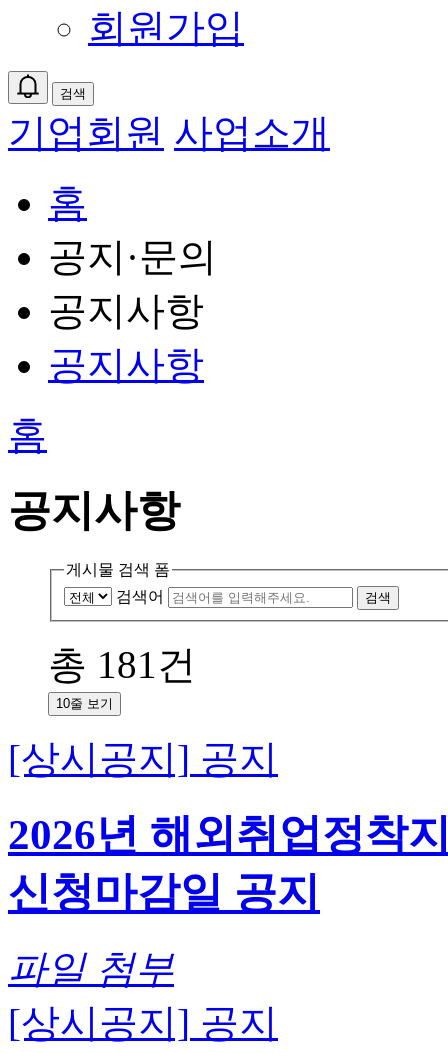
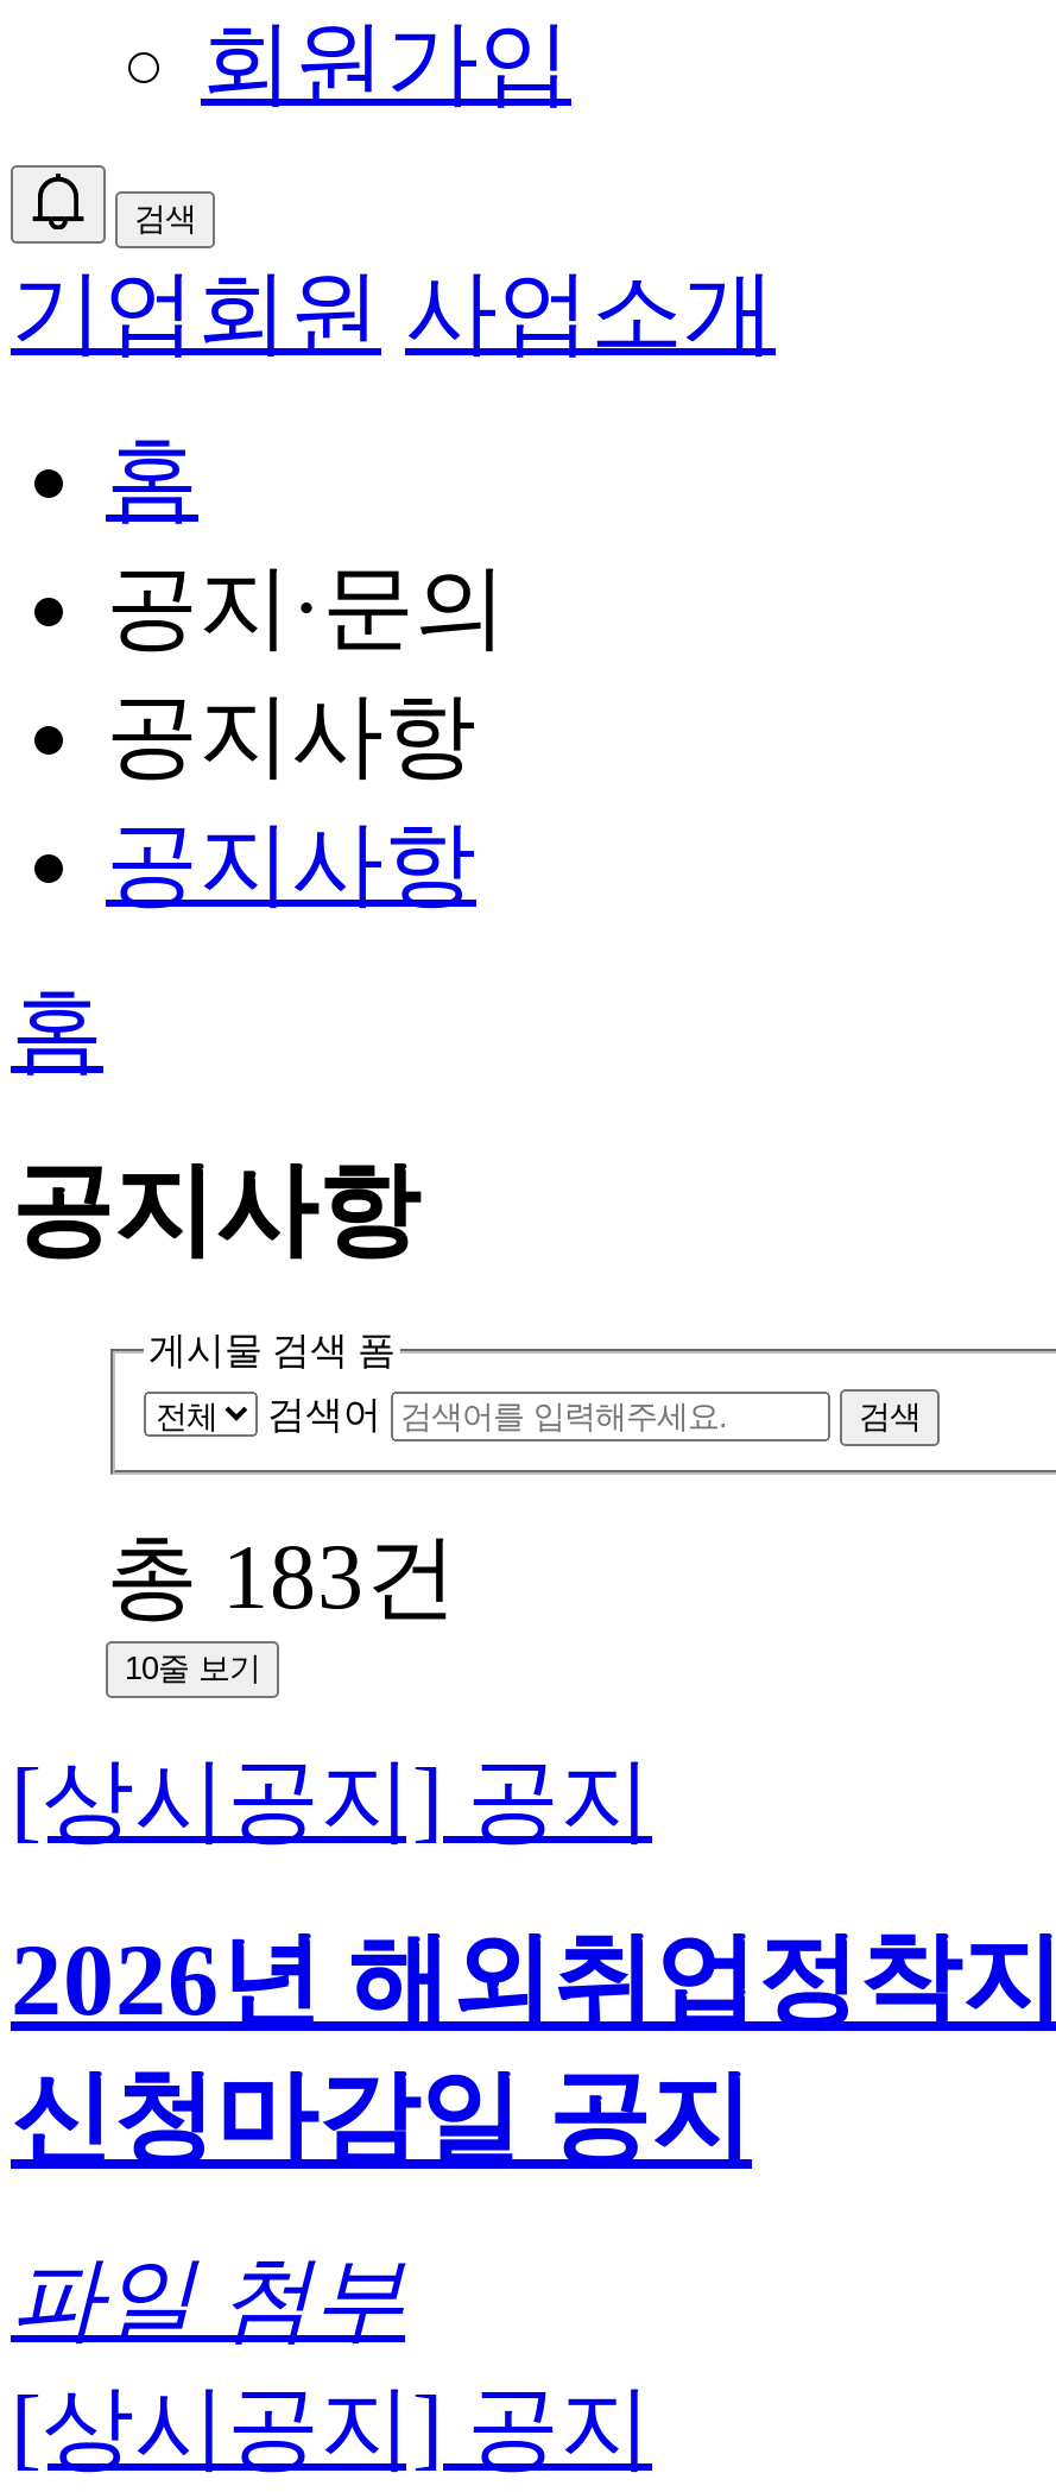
- 총 181건
+ 총 183건
